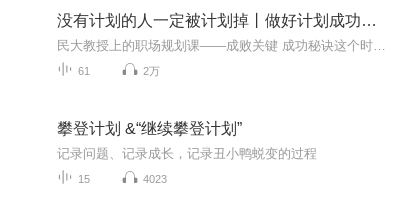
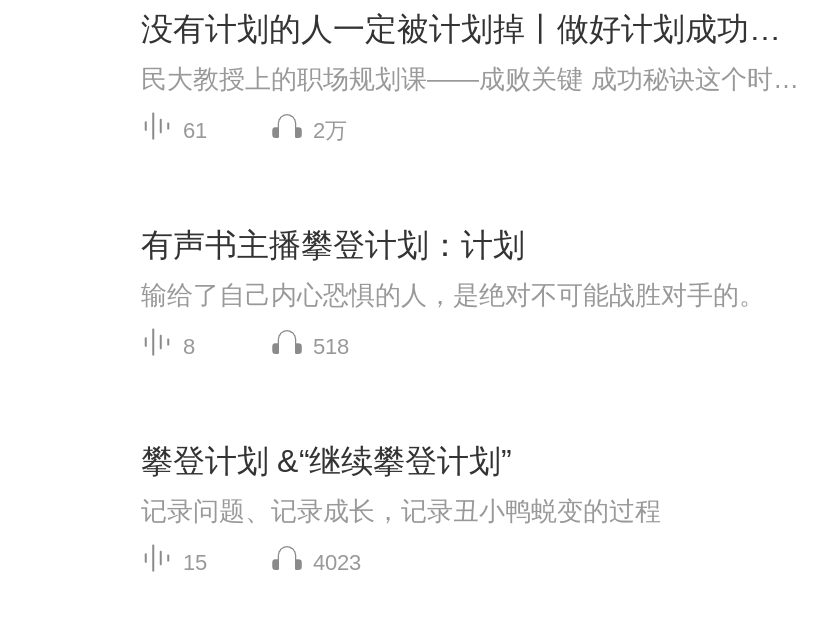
+ 有声书主播攀登计划：计划
+ 输给了自己内心恐惧的人，是绝对不可能战胜对手的。
+ 8
+ 518
